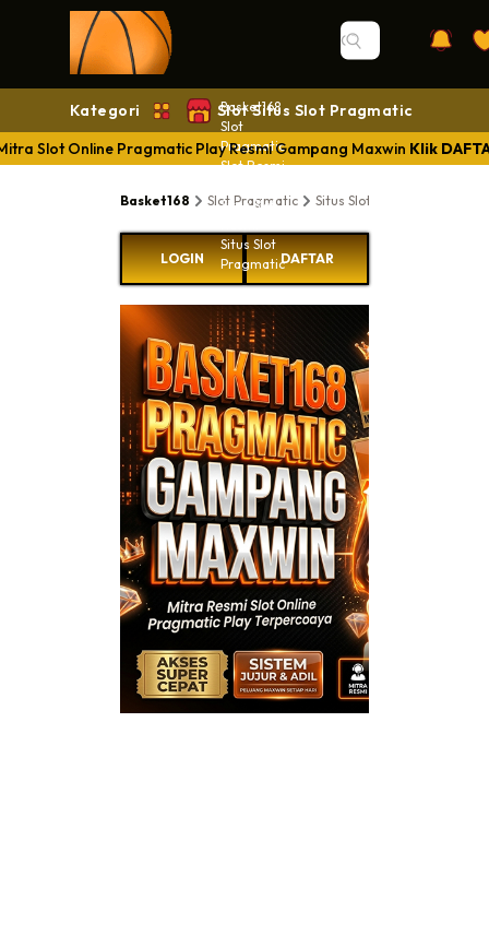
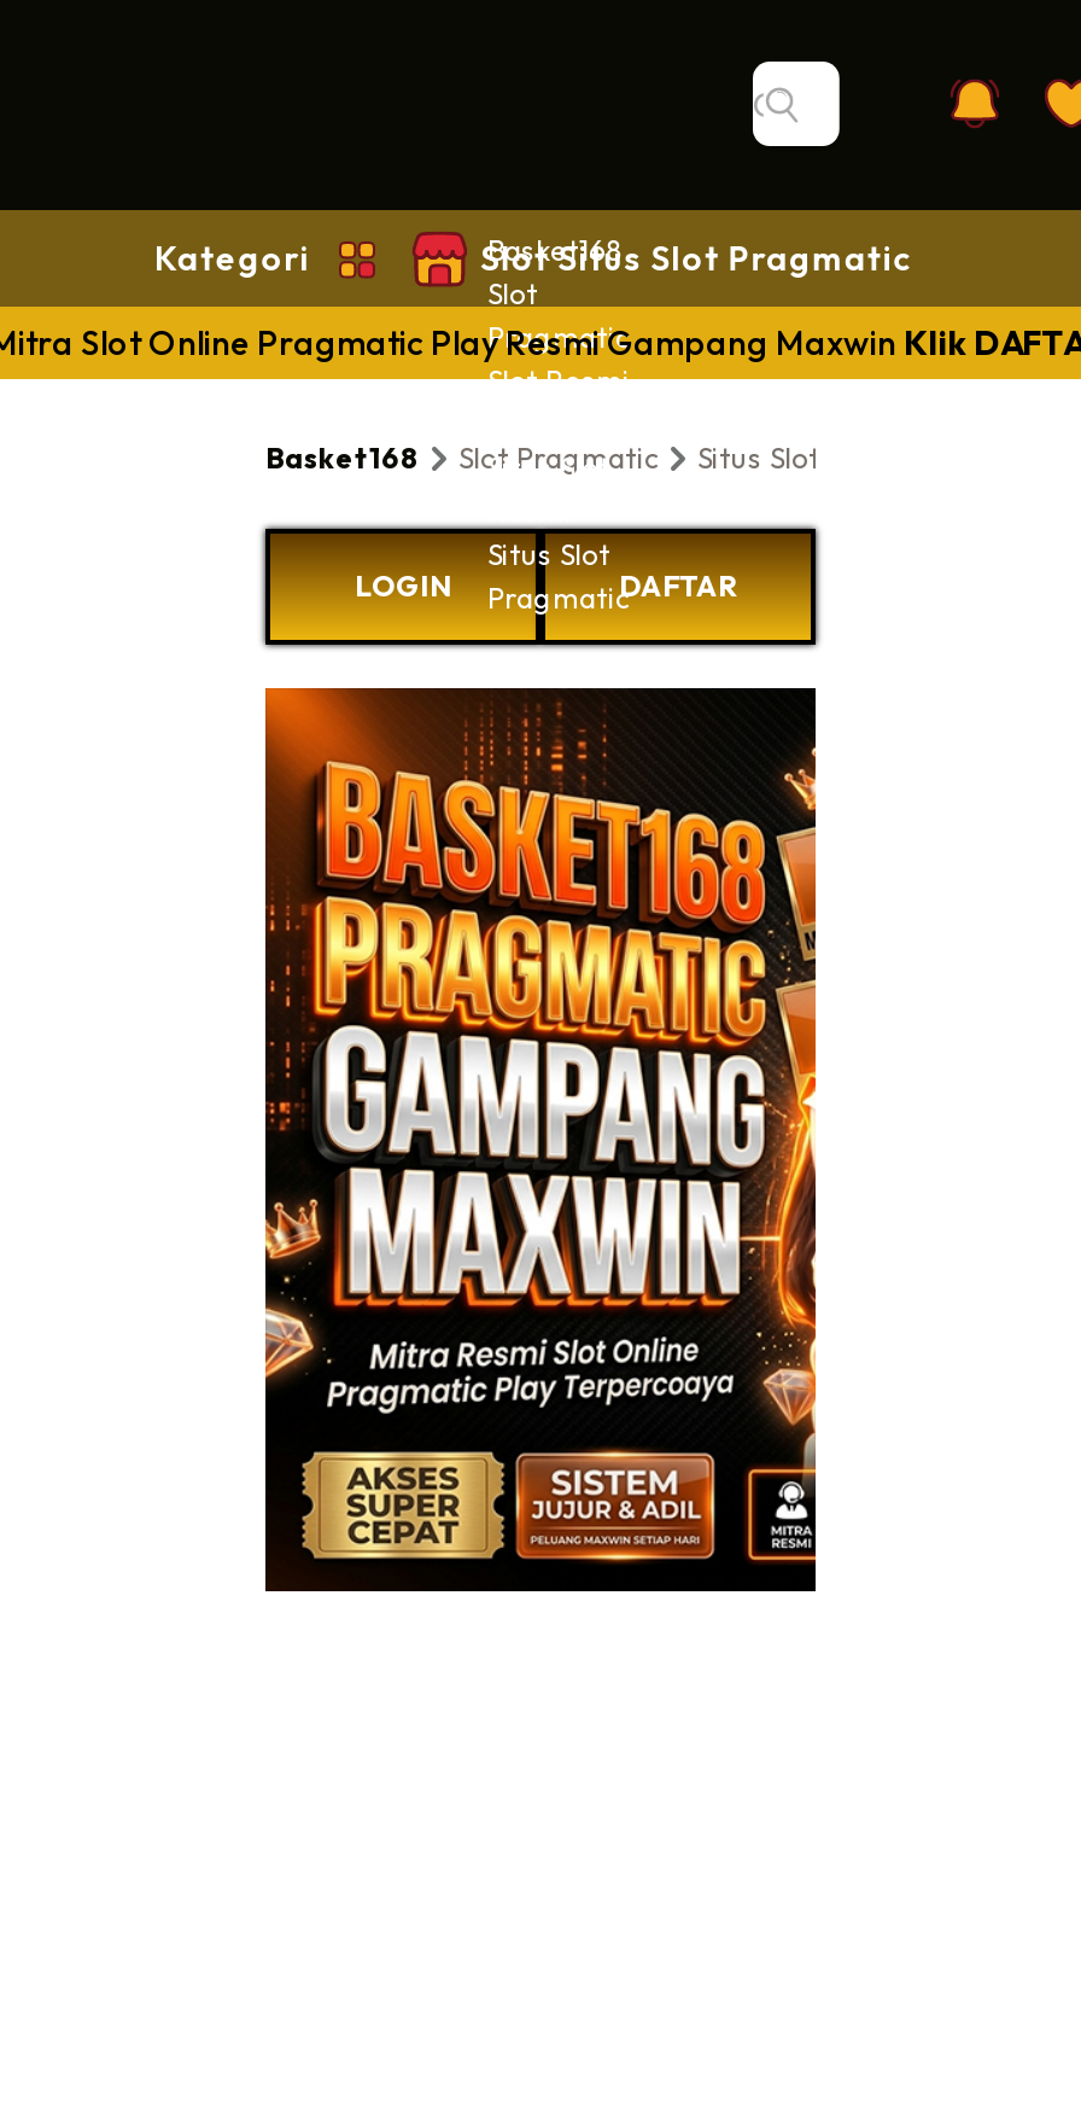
- [image]
